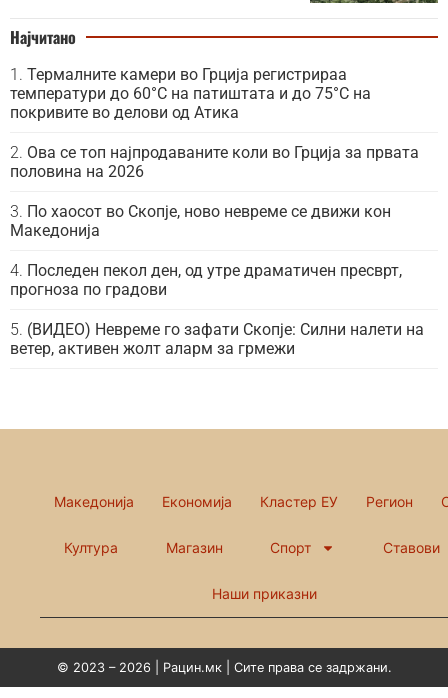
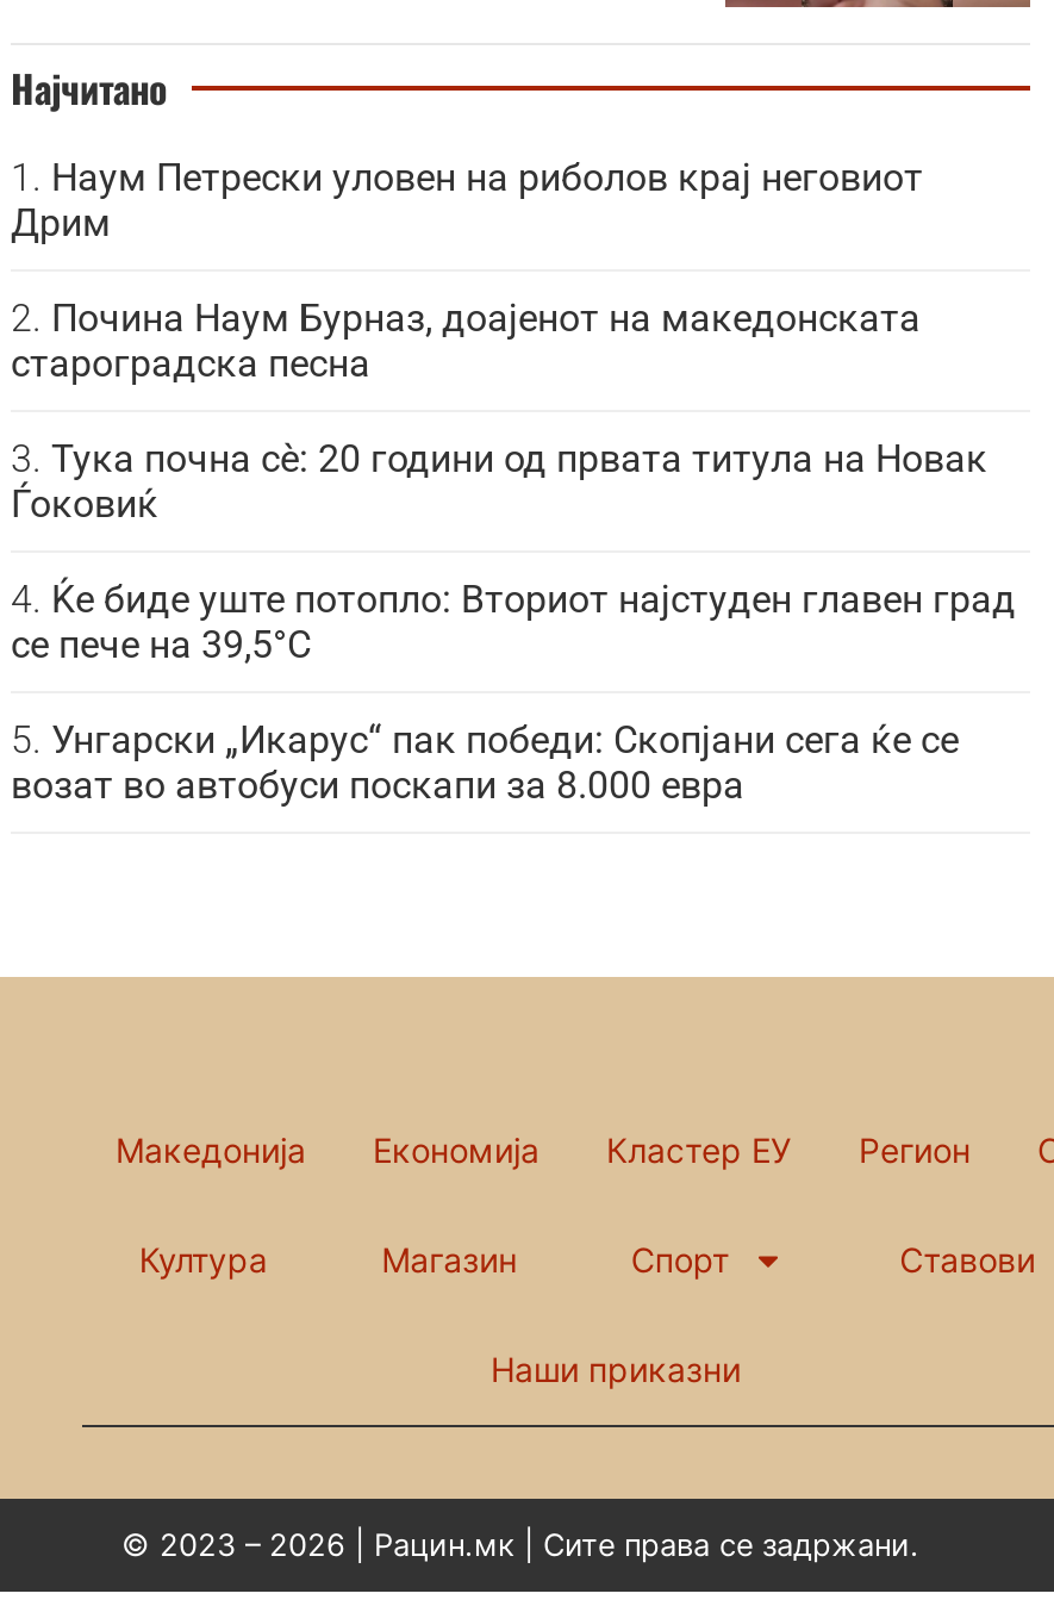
- Термалните камери во Грција регистрираа
- температури до 60°C на патиштата и до 75°C на
- покривите во делови од Атика
+ Наум Петрески уловен на риболов крај неговиот
+ Дрим

- Ова се топ најпродаваните коли во Грција за првата
- половина на 2026
+ Почина Наум Бурназ, доајенот на македонската
+ староградска песна

- По хаосот во Скопје, ново невреме се движи кон
- Македонија
+ Тука почна сè: 20 години од првата титула на Новак
+ Ѓоковиќ

- Последен пекол ден, од утре драматичен пресврт,
- прогноза по градови
+ Ќе биде уште потопло: Вториот најстуден главен град
+ се пече на 39,5°C

- (ВИДЕО) Невреме го зафати Скопје: Силни налети на
- ветер, активен жолт аларм за грмежи
+ Унгарски „Икарус“ пак победи: Скопјани сега ќе се
+ возат во автобуси поскапи за 8.000 евра
